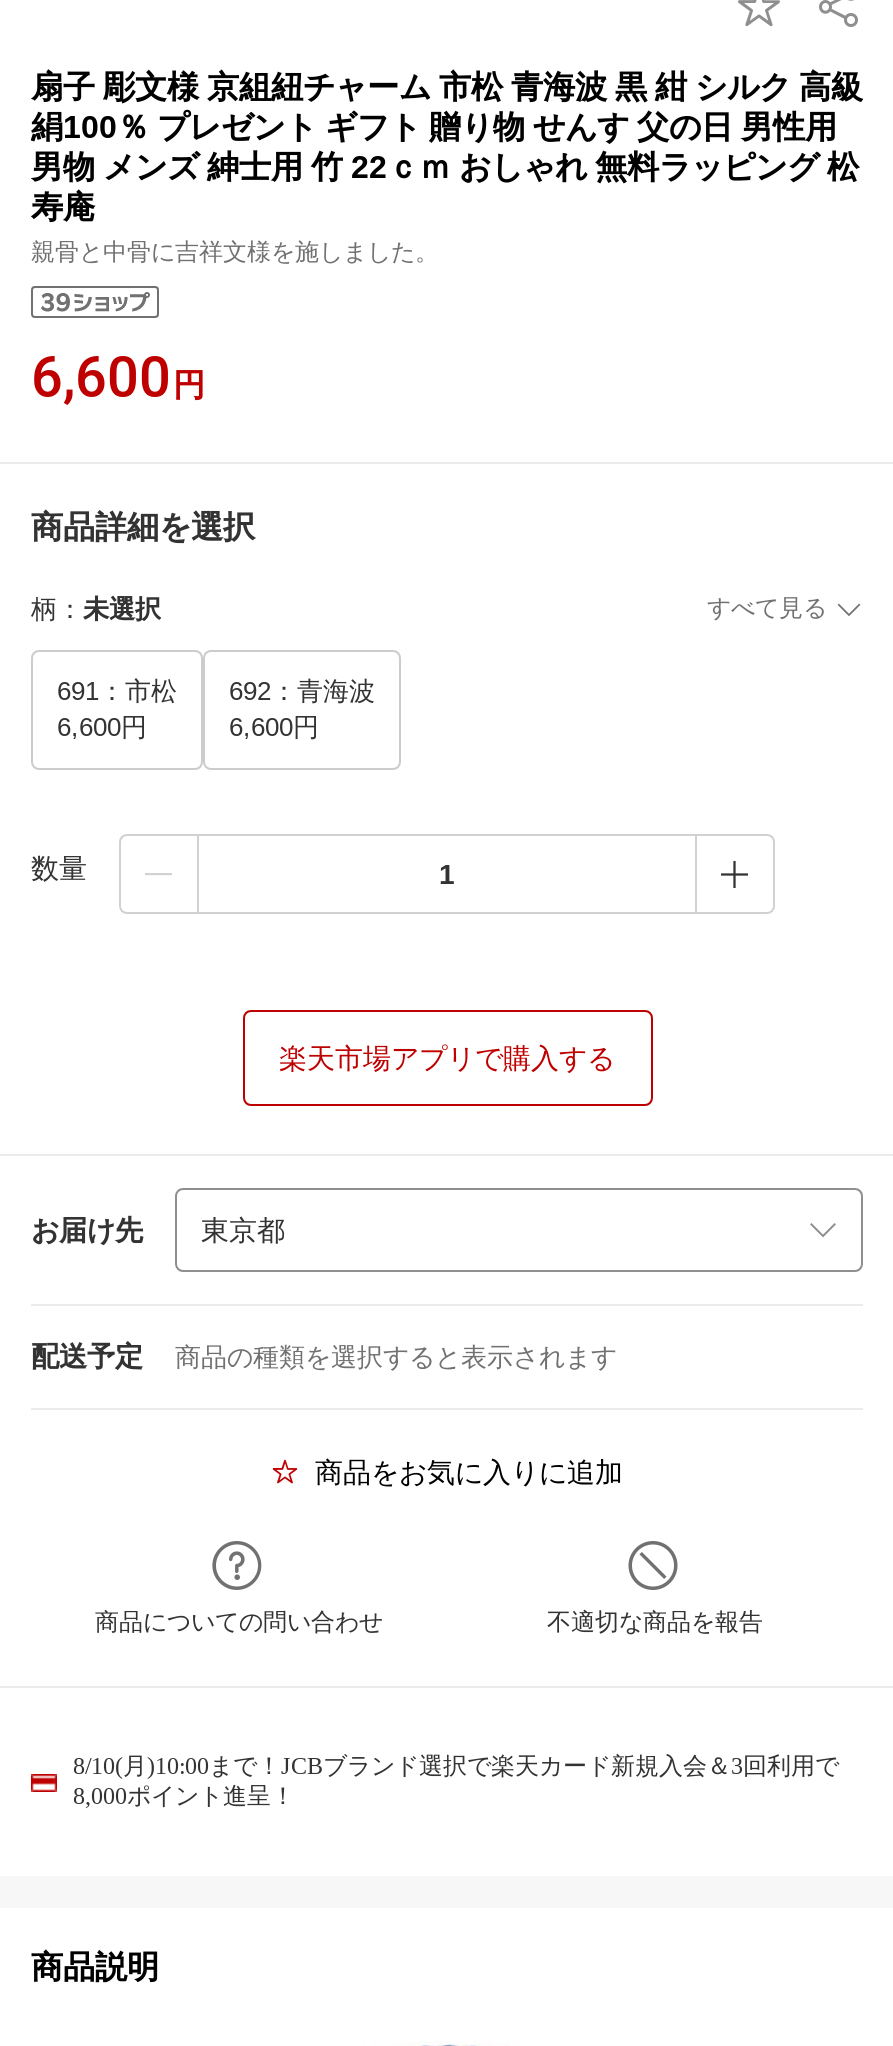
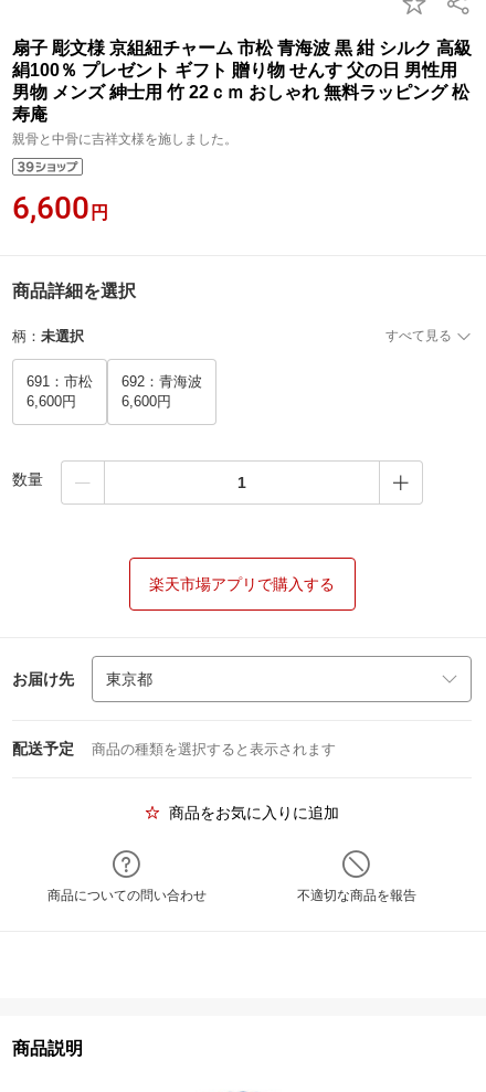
- 8/10(月)10:00まで！JCBブランド選択で楽天カード新規入会＆3回利用で
- 8,000ポイント進呈！
